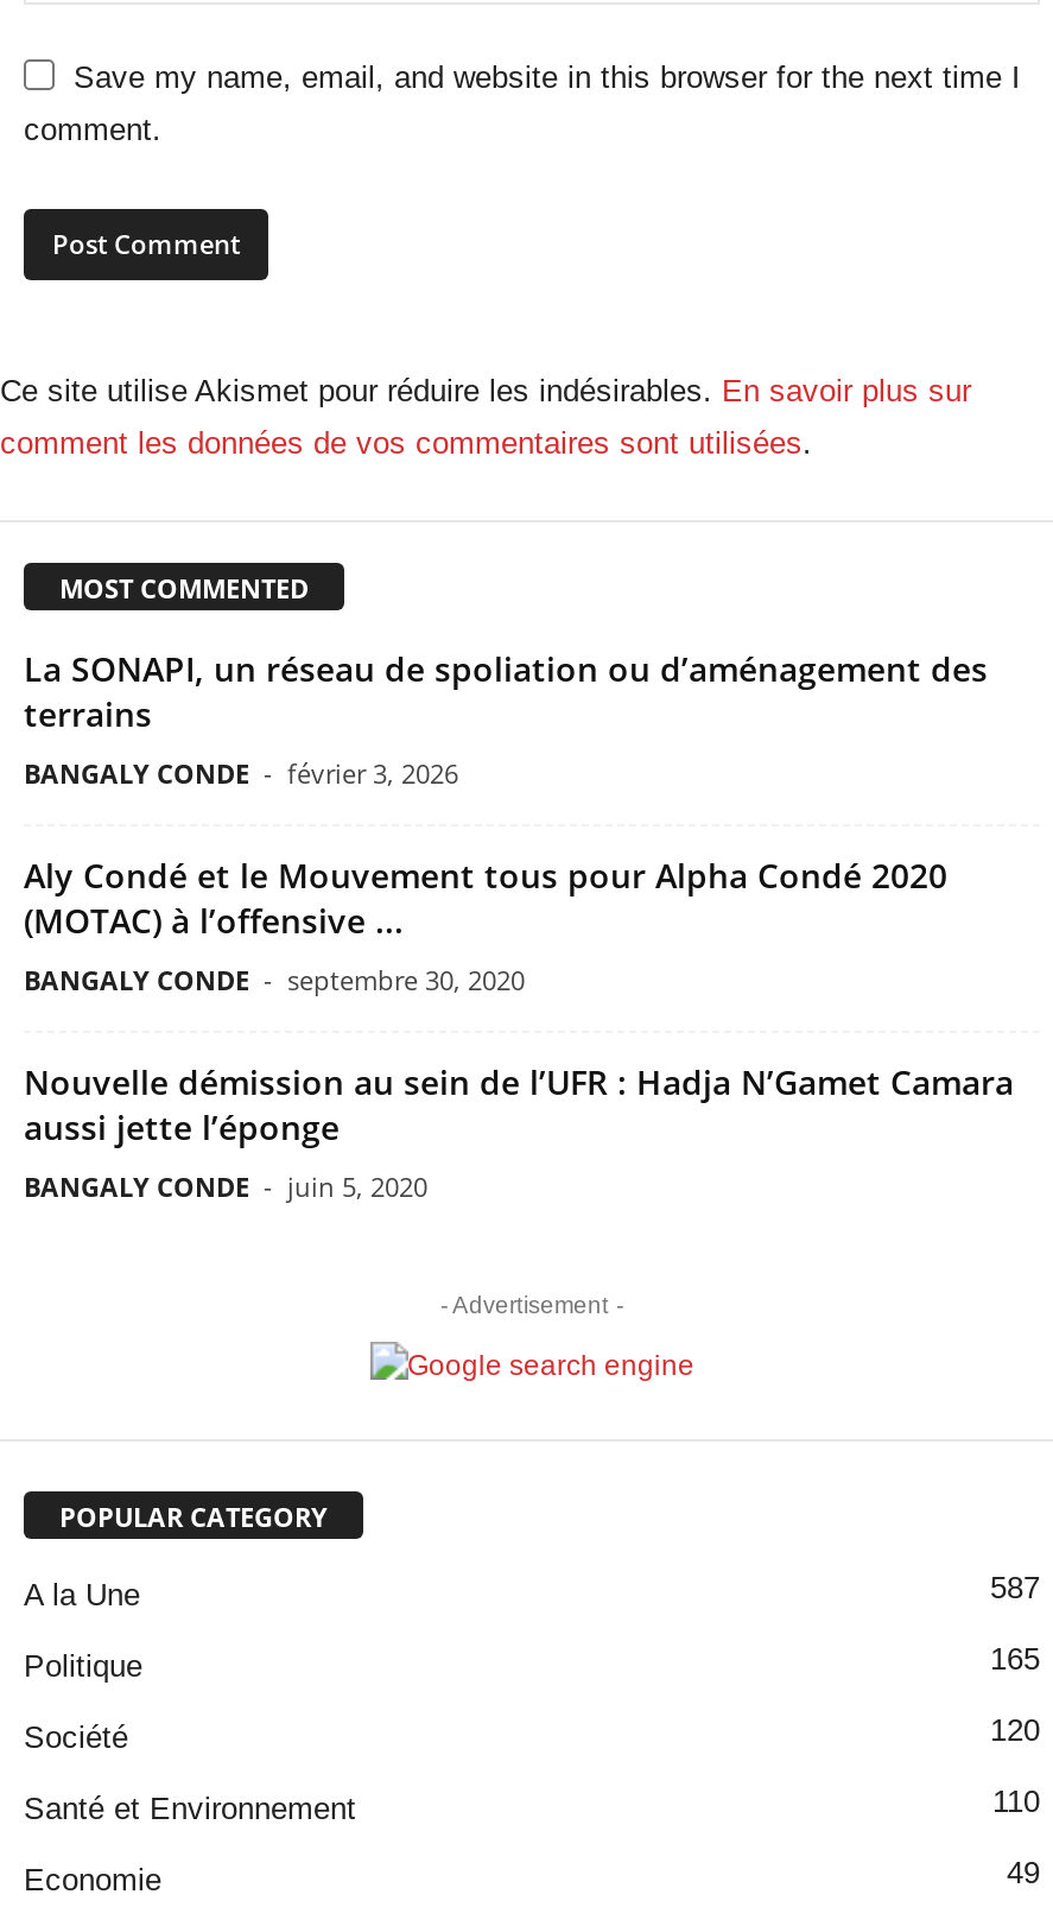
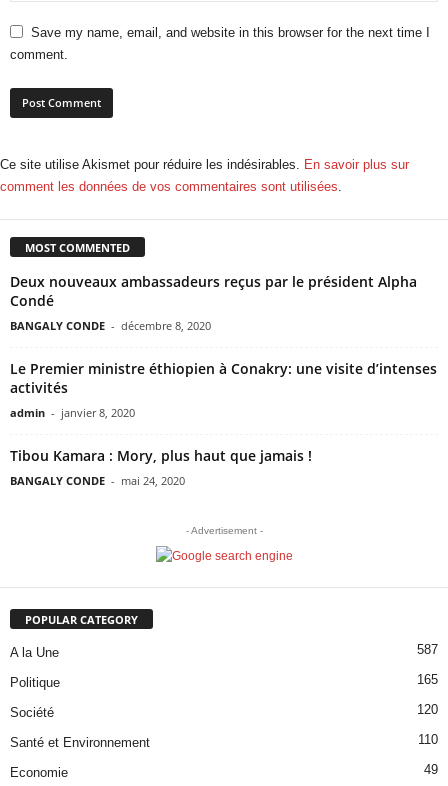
- La SONAPI, un réseau de spoliation ou d’aménagement des
- terrains
- BANGALY CONDE - février 3, 2026
+ Deux nouveaux ambassadeurs reçus par le président Alpha
+ Condé
+ BANGALY CONDE - décembre 8, 2020

- Aly Condé et le Mouvement tous pour Alpha Condé 2020
- (MOTAC) à l’offensive ...
- BANGALY CONDE - septembre 30, 2020
+ Le Premier ministre éthiopien à Conakry: une visite d’intenses
+ activités
+ admin - janvier 8, 2020

- Nouvelle démission au sein de l’UFR : Hadja N’Gamet Camara
- aussi jette l’éponge
- BANGALY CONDE - juin 5, 2020
+ Tibou Kamara : Mory, plus haut que jamais !
+ BANGALY CONDE - mai 24, 2020
